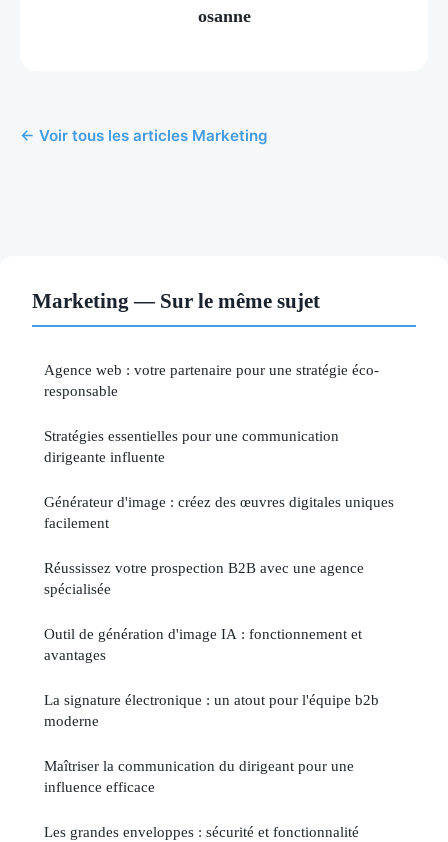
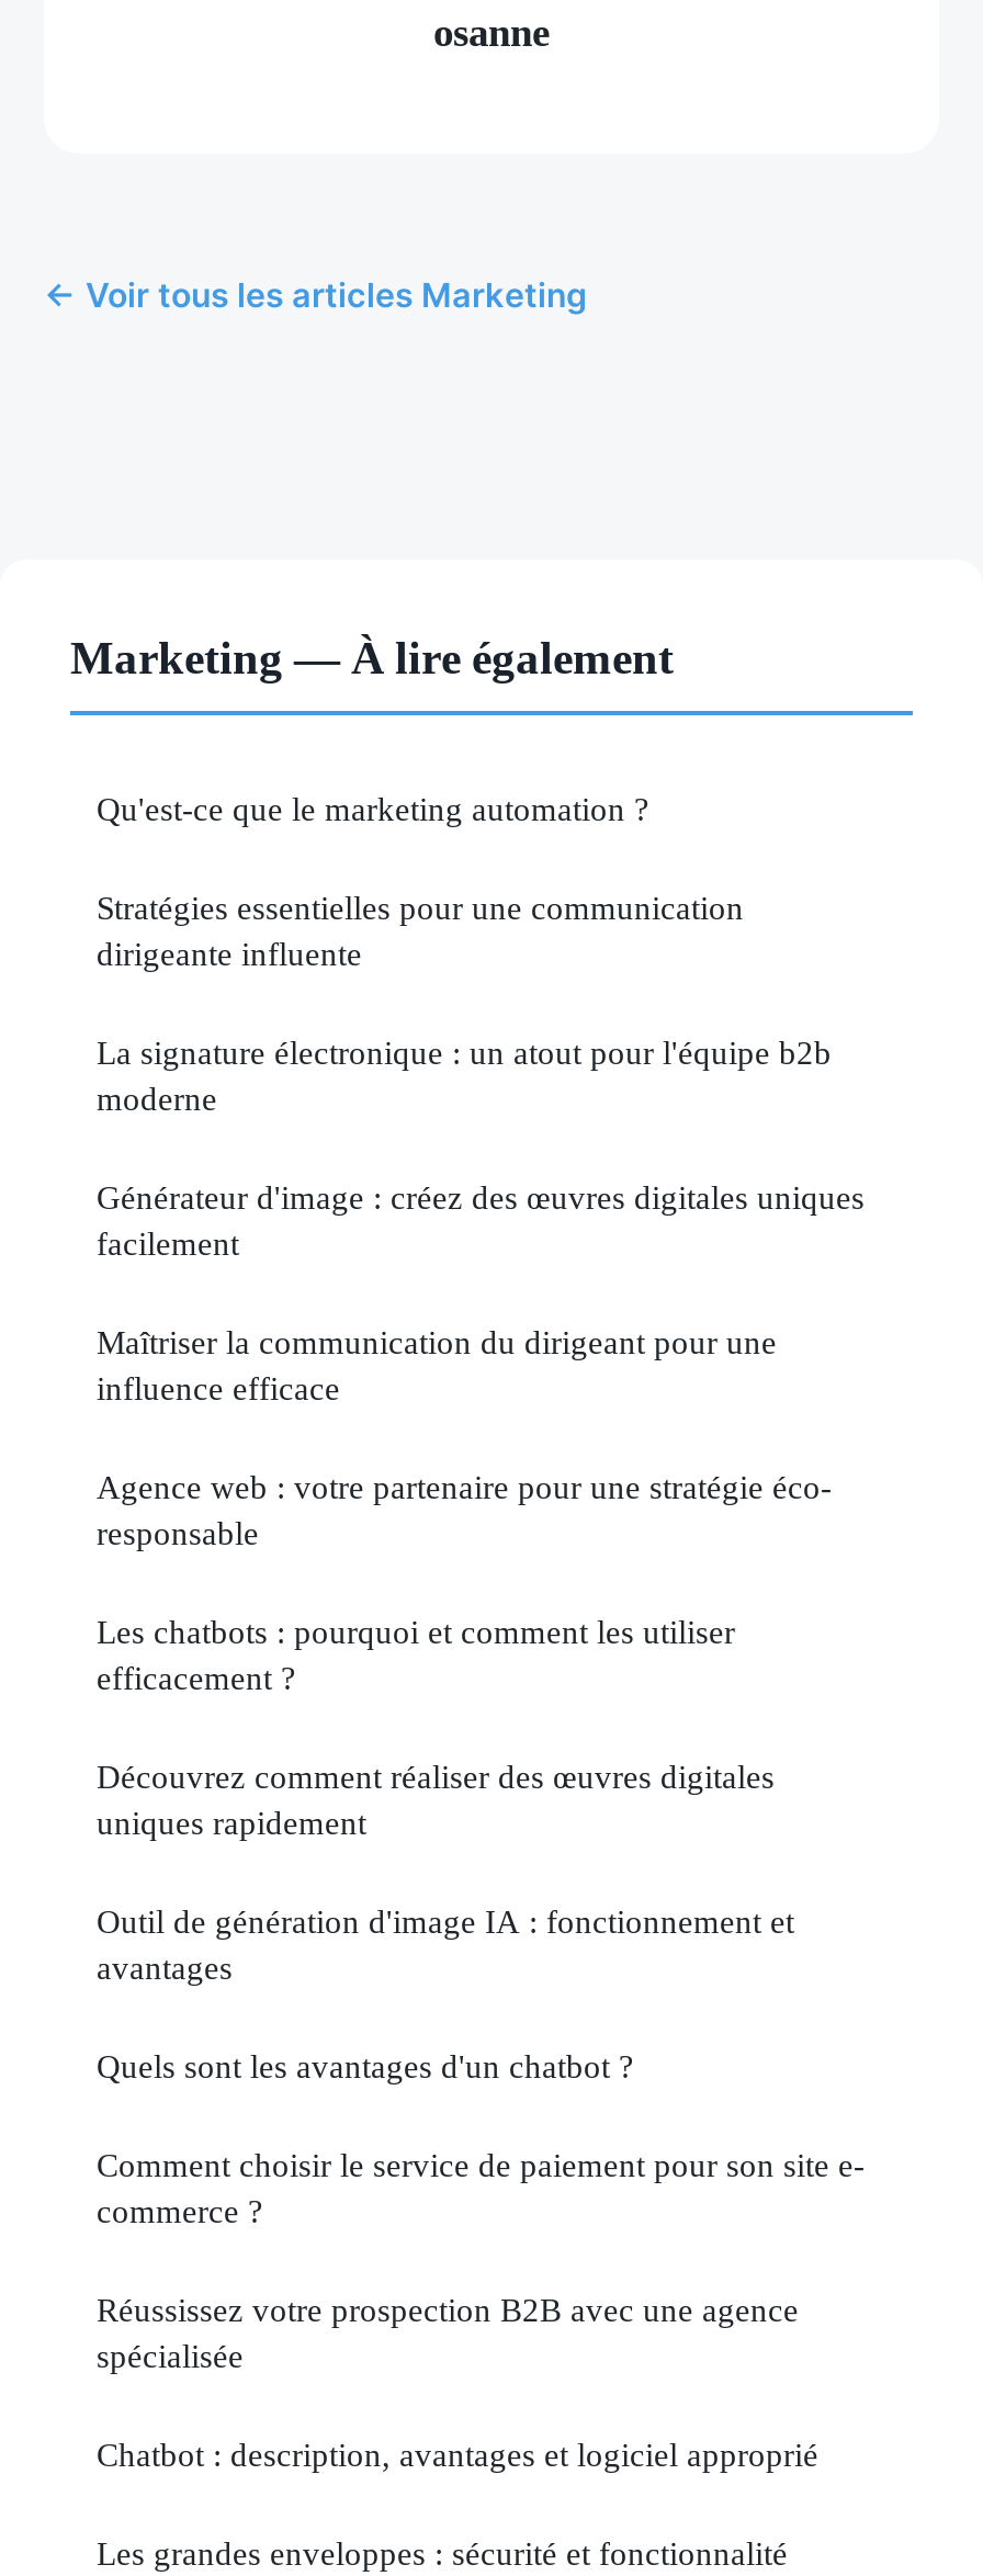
- Marketing — Sur le même sujet
+ Marketing — À lire également
+ Qu'est-ce que le marketing automation ?

+ Les chatbots : pourquoi et comment les utiliser
+ efficacement ?
+ Découvrez comment réaliser des œuvres digitales
+ uniques rapidement
+ Quels sont les avantages d'un chatbot ?
+ Comment choisir le service de paiement pour son site e-
+ commerce ?

moved up: Stratégies essentielles pour une communication | dirigeante influente | Générateur d'image : créez des œuvres digitales uniques | facilement

moved down: Réussissez votre prospection B2B avec une agence | spécialisée

+ Chatbot : description, avantages et logiciel approprié

moved up: Outil de génération d'image IA : fonctionnement et | avantages

moved up: La signature électronique : un atout pour l'équipe b2b | moderne | Maîtriser la communication du dirigeant pour une | influence efficace
